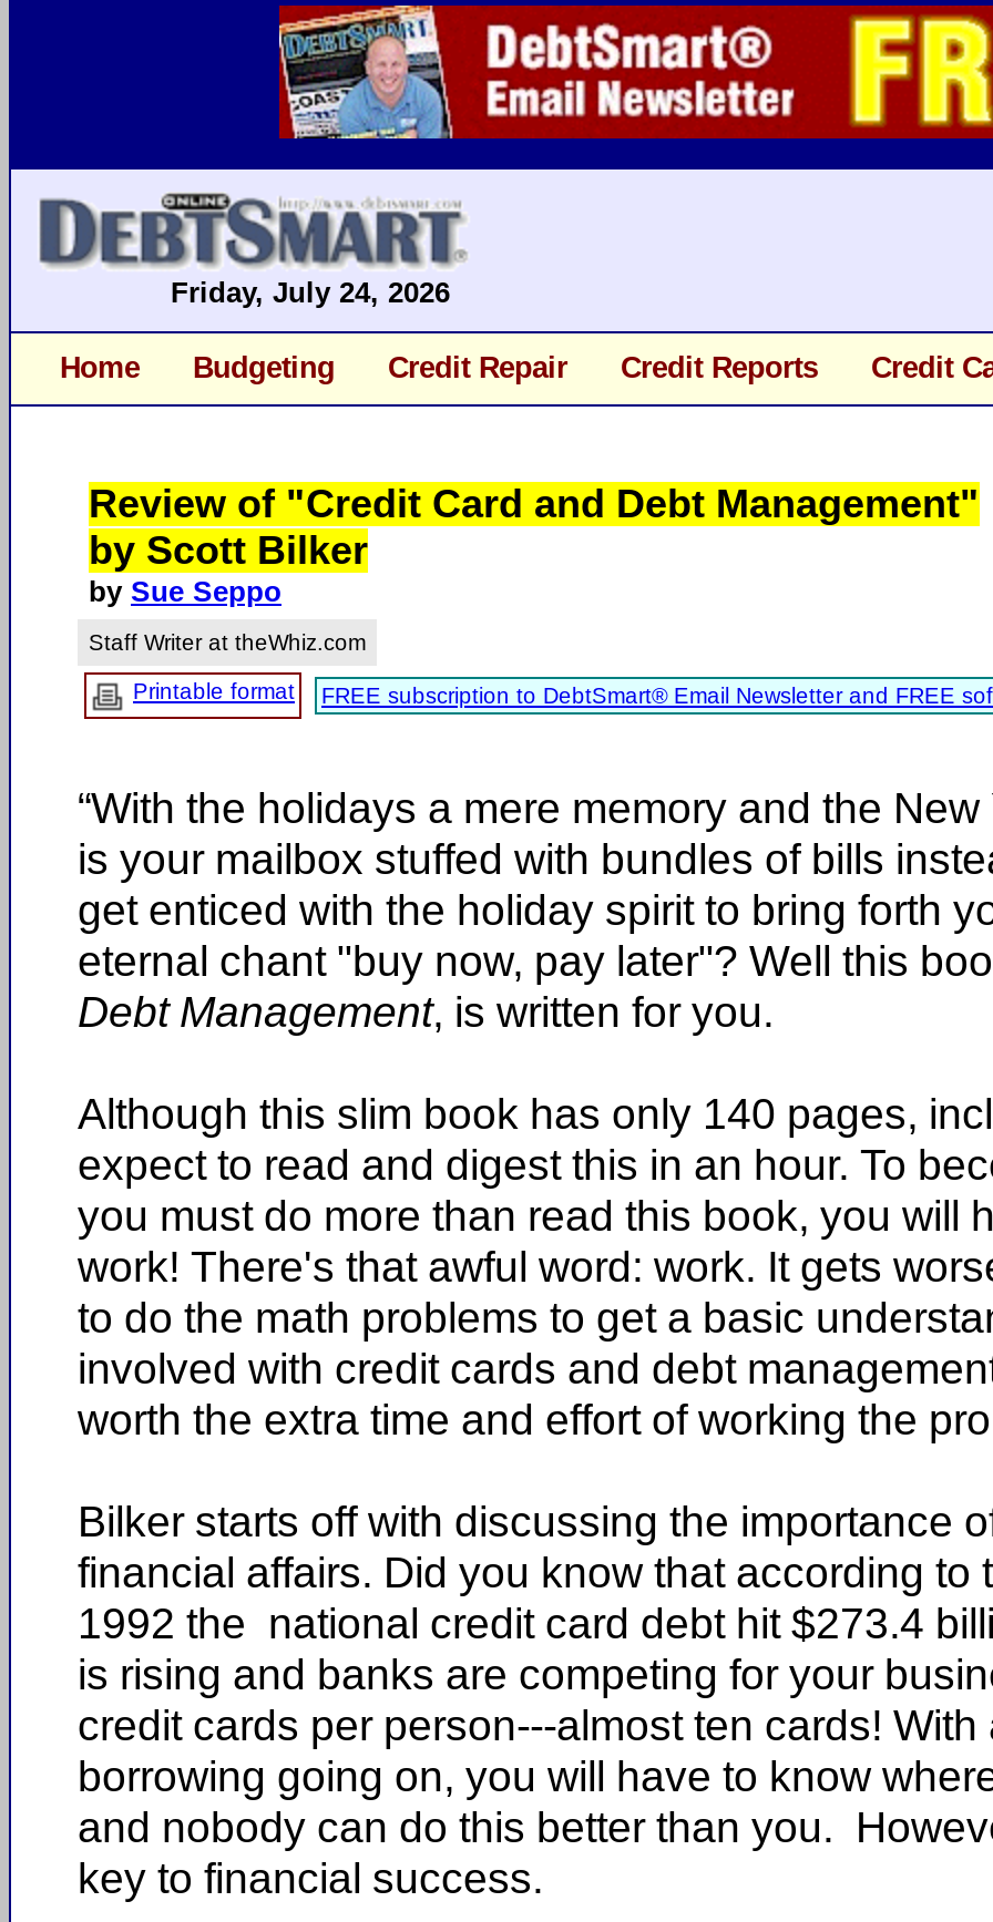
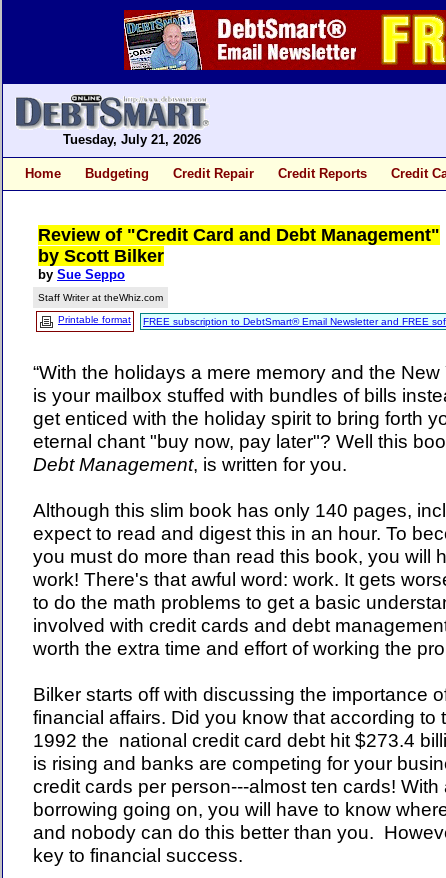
- Friday, July 24, 2026
+ Tuesday, July 21, 2026
